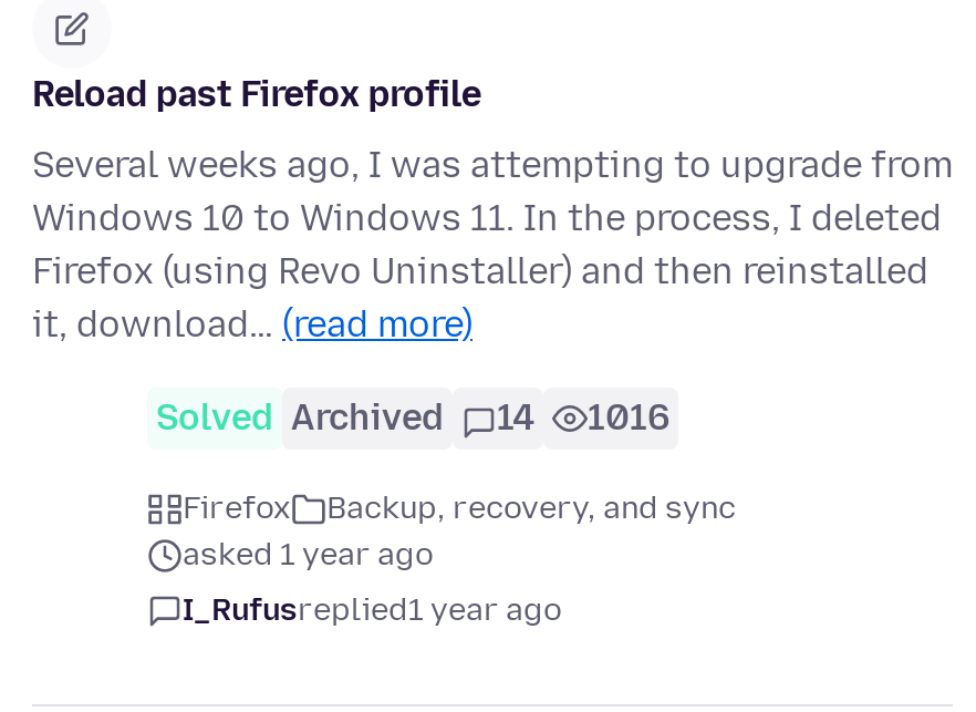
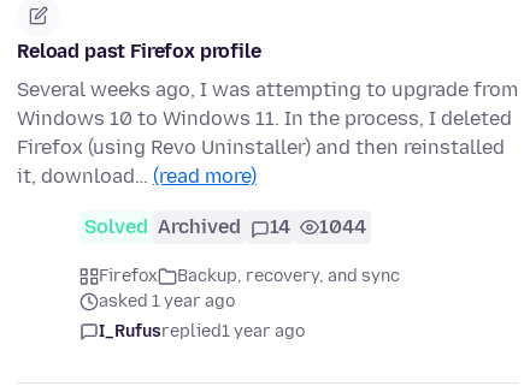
- Solved Archived 14 1016
+ Solved Archived 14 1044
